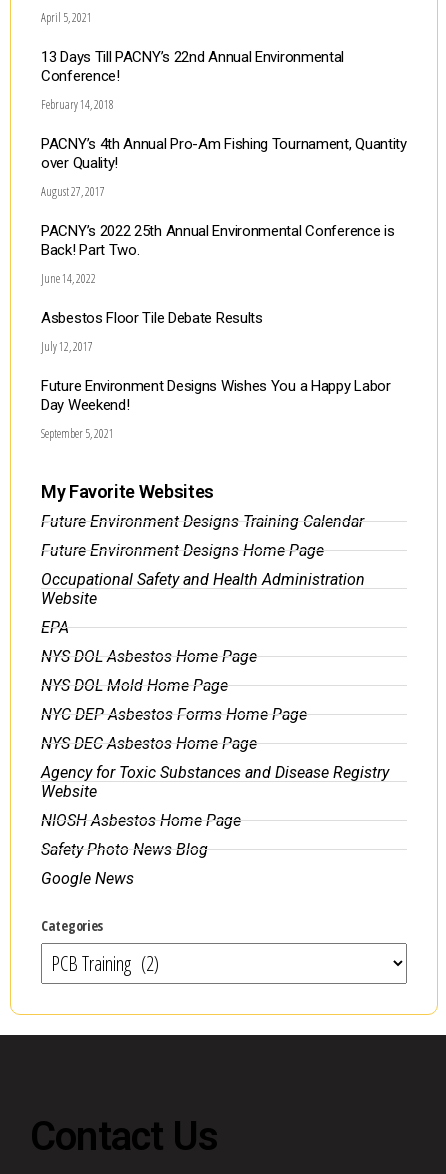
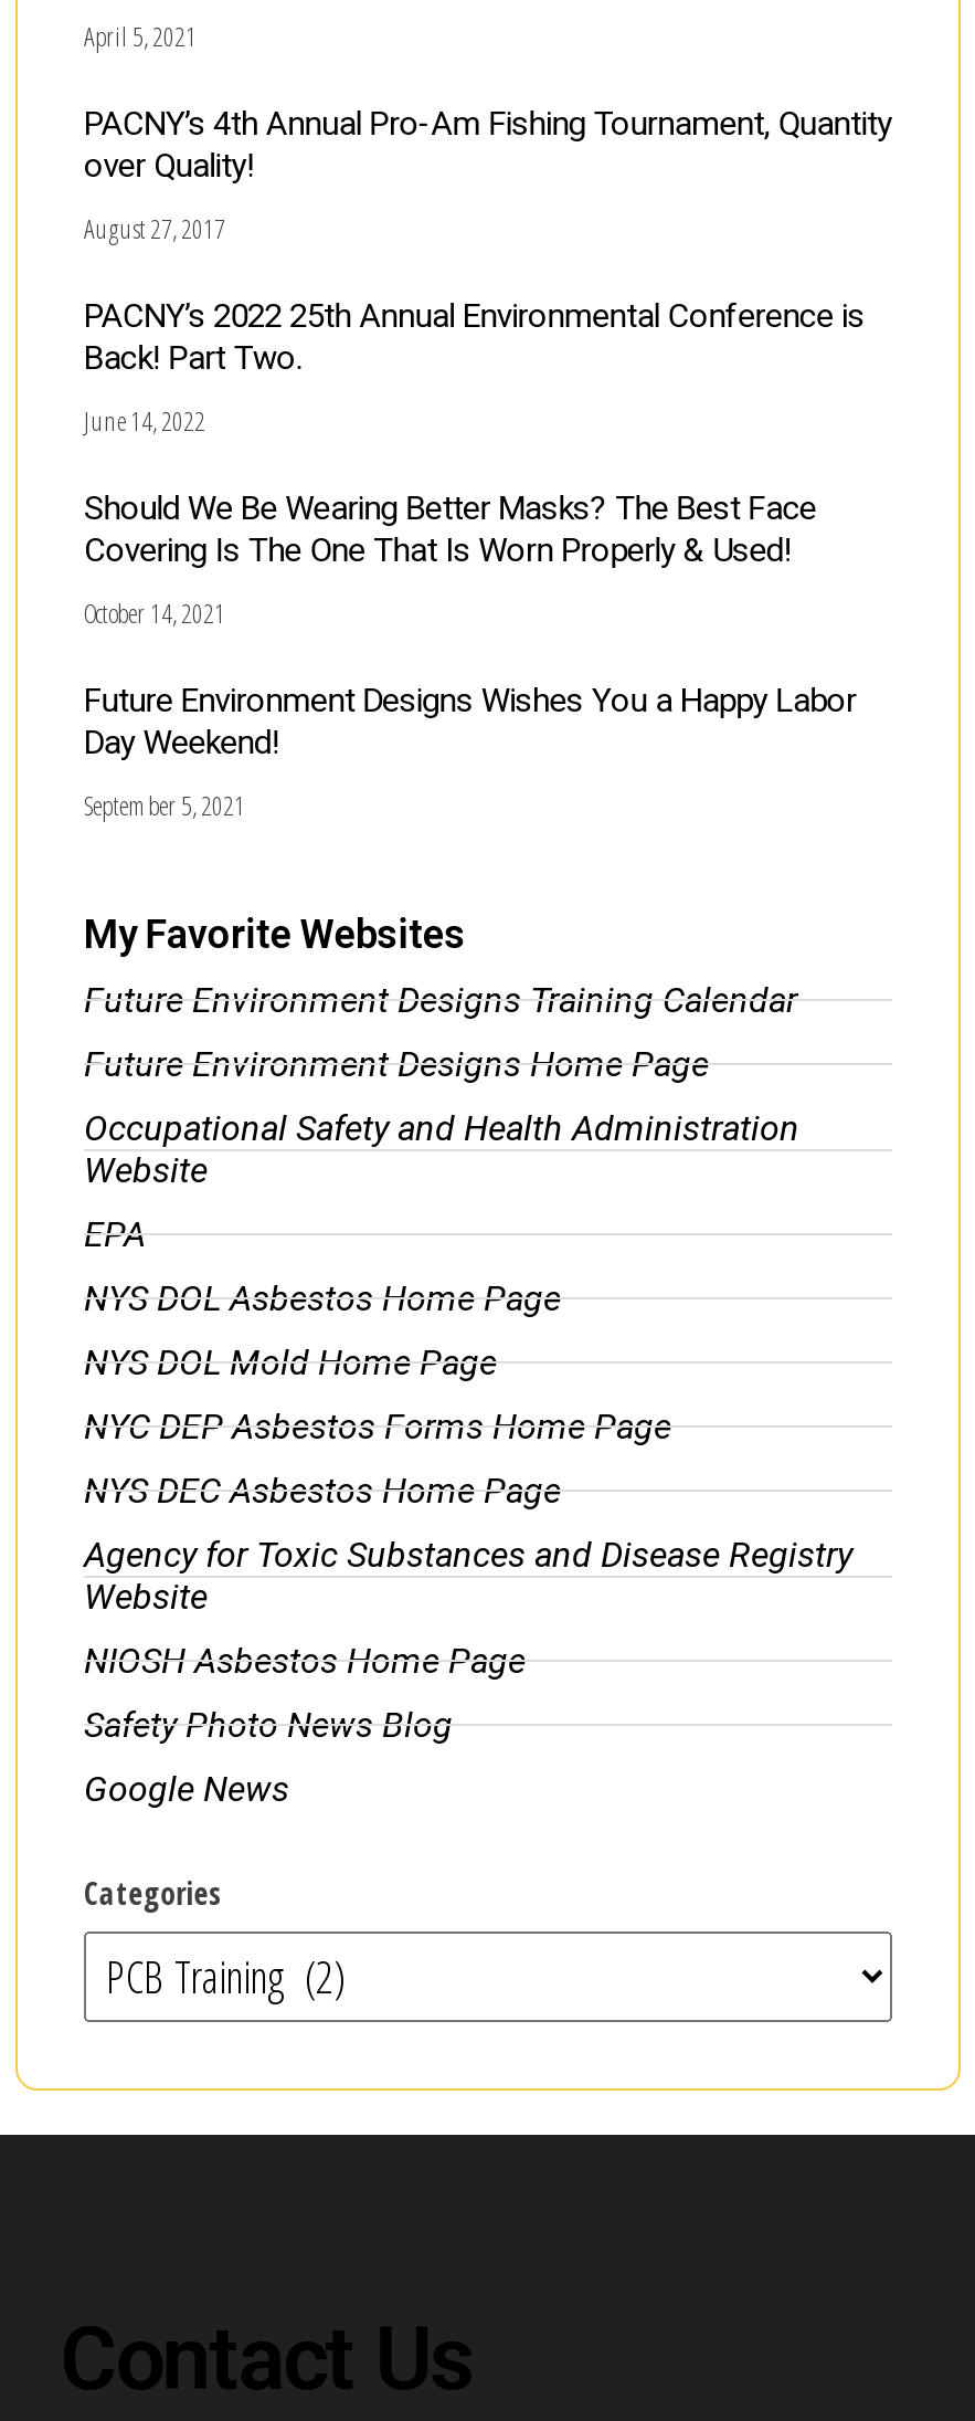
- 13 Days Till PACNY’s 22nd Annual Environmental
- Conference!
- February 14, 2018

moved up: PACNY’s 4th Annual Pro-Am Fishing Tournament, Quantity | over Quality! | August 27, 2017 | PACNY’s 2022 25th Annual Environmental Conference is | Back! Part Two. | June 14, 2022

- Asbestos Floor Tile Debate Results
+ Should We Be Wearing Better Masks? The Best Face
+ Covering Is The One That Is Worn Properly & Used!

- July 12, 2017
+ October 14, 2021
